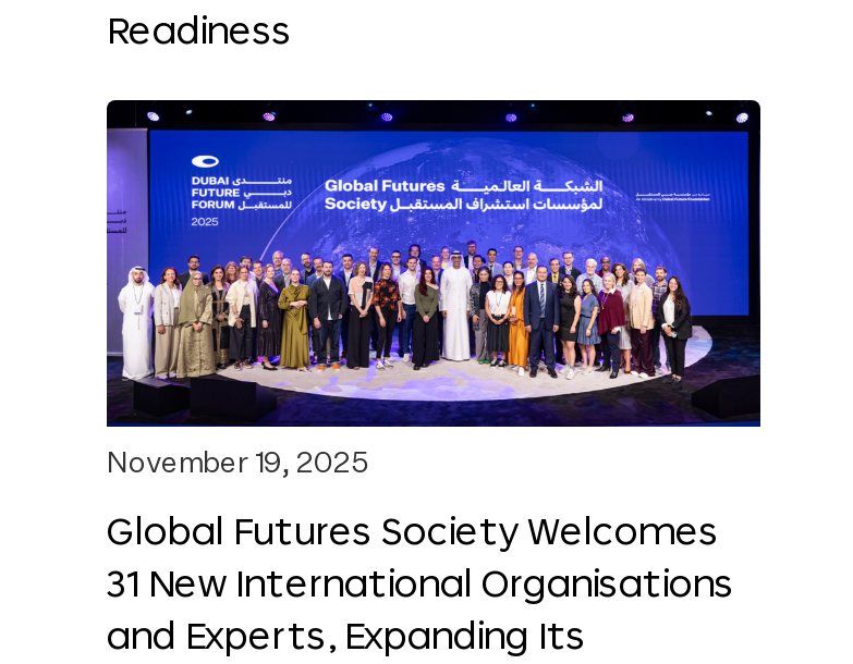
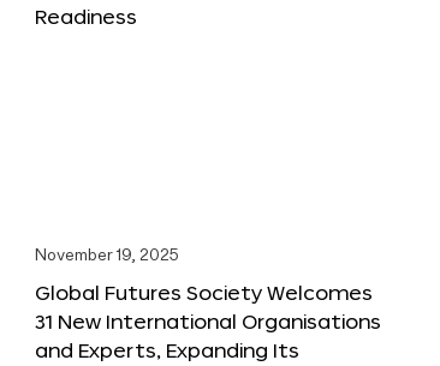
- [image]
